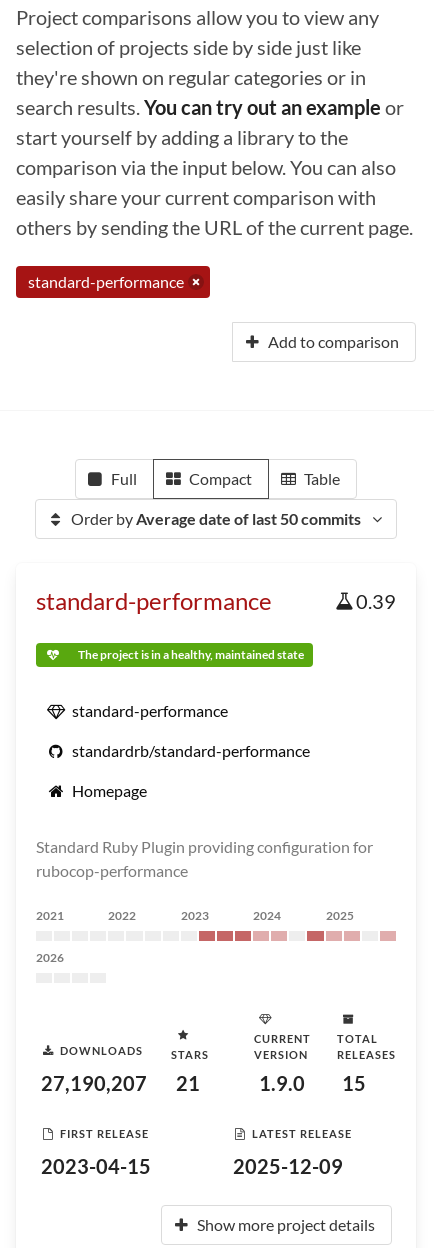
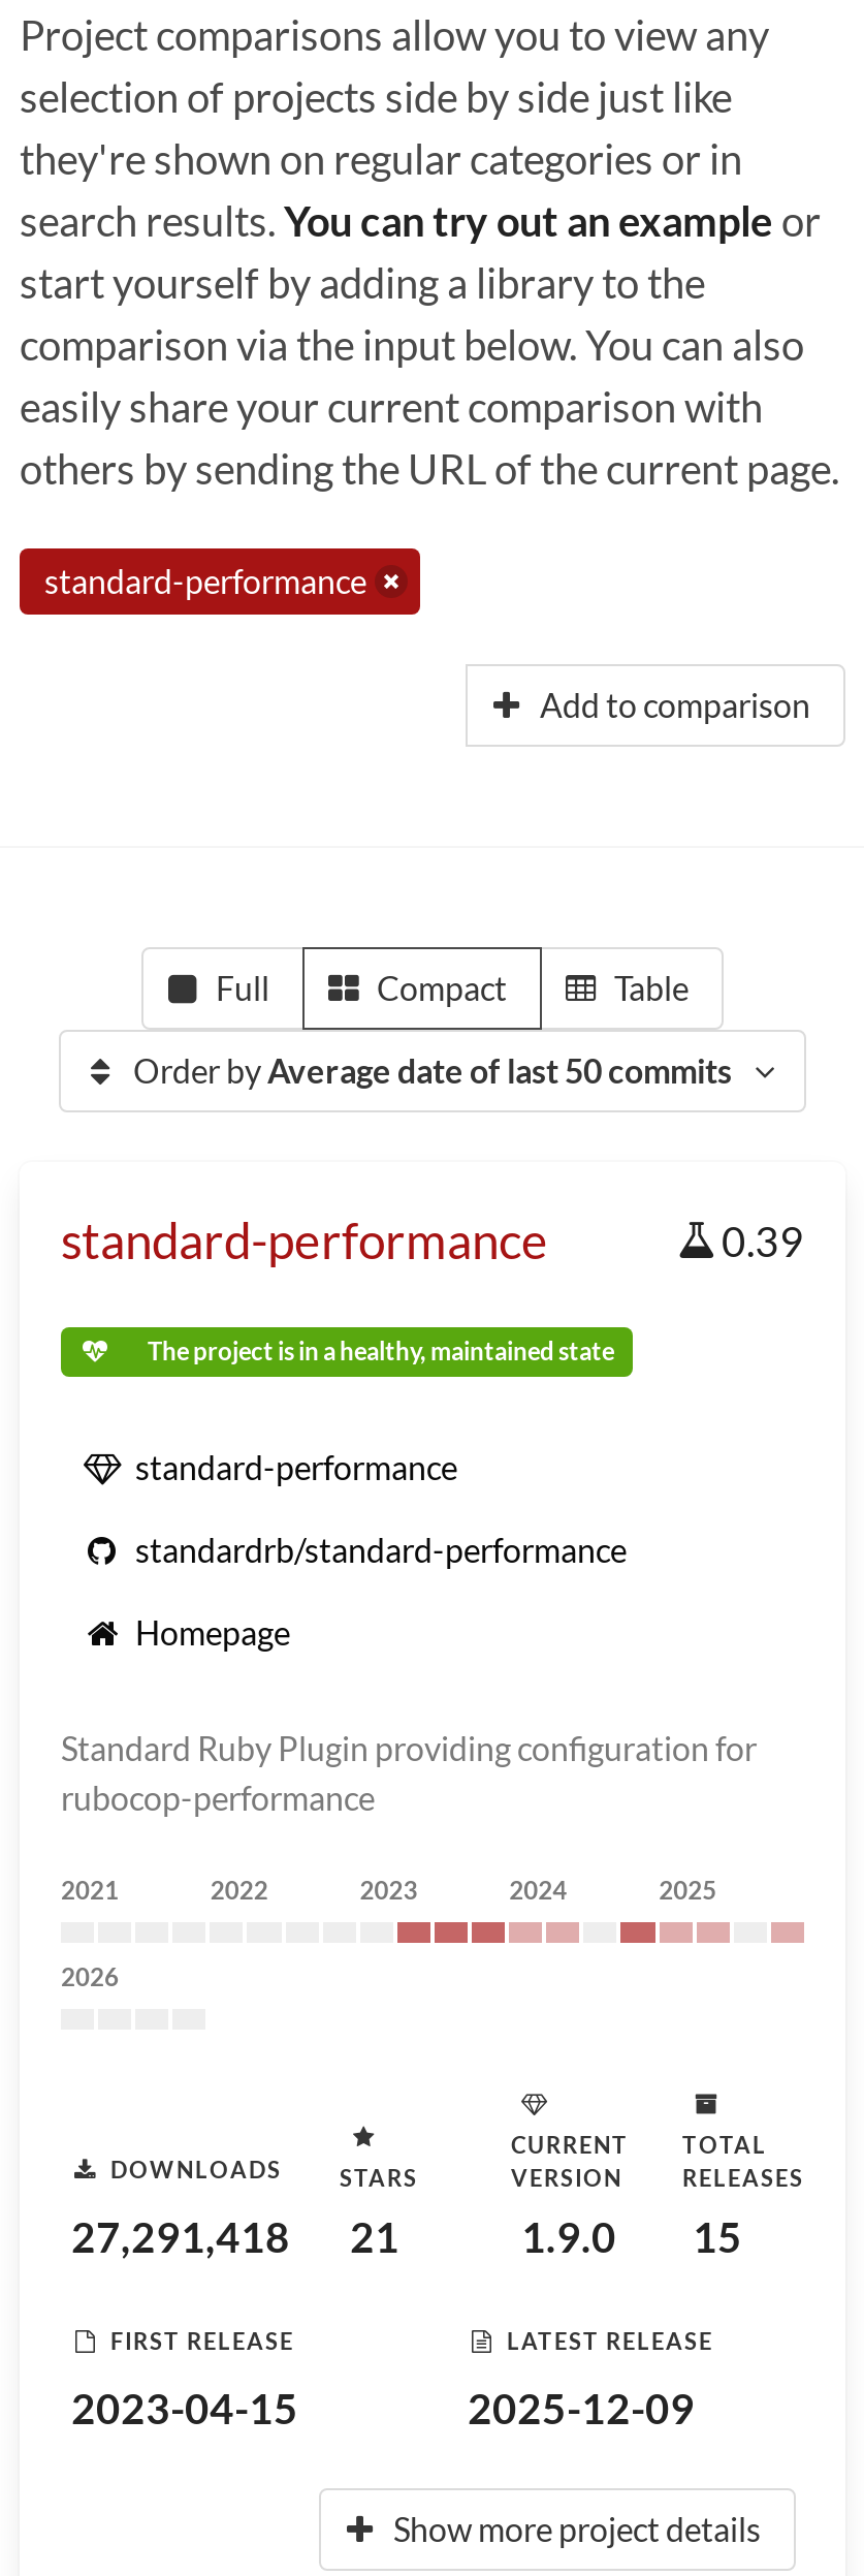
- 27,190,207 21
+ 27,291,418 21
